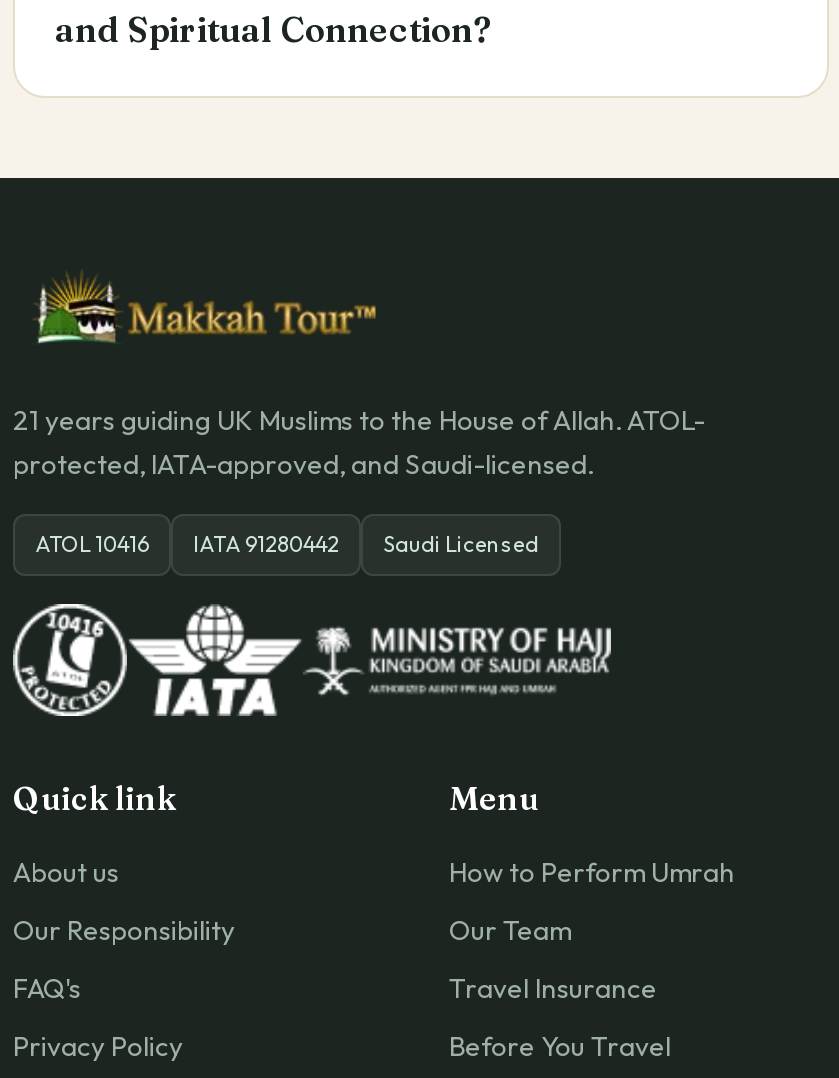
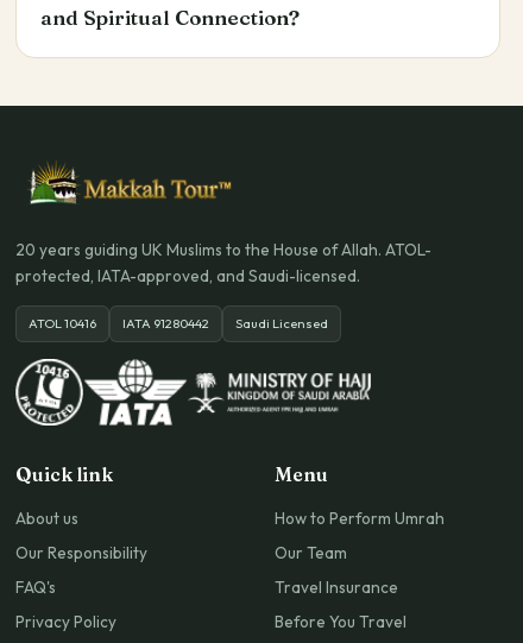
- 21 years guiding UK Muslims to the House of Allah. ATOL-
+ 20 years guiding UK Muslims to the House of Allah. ATOL-
